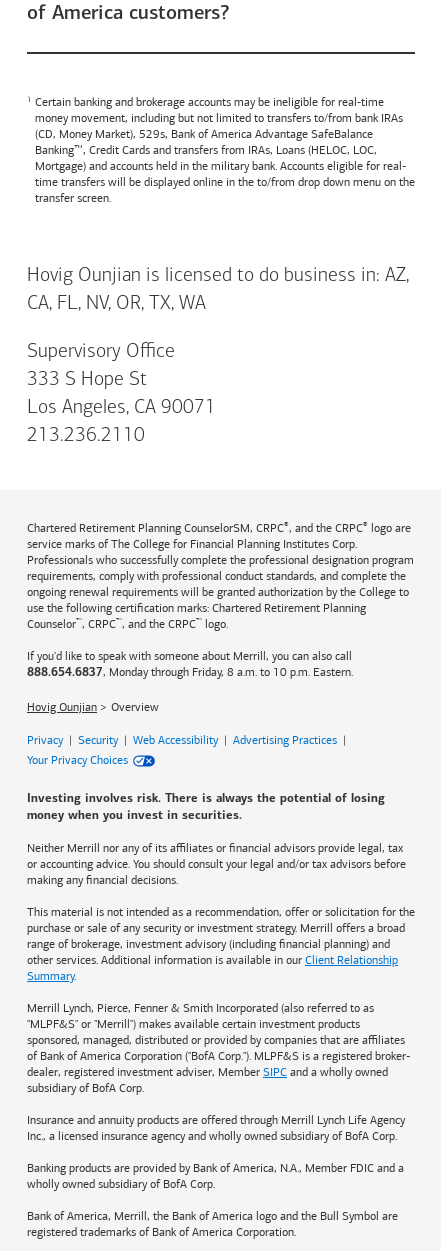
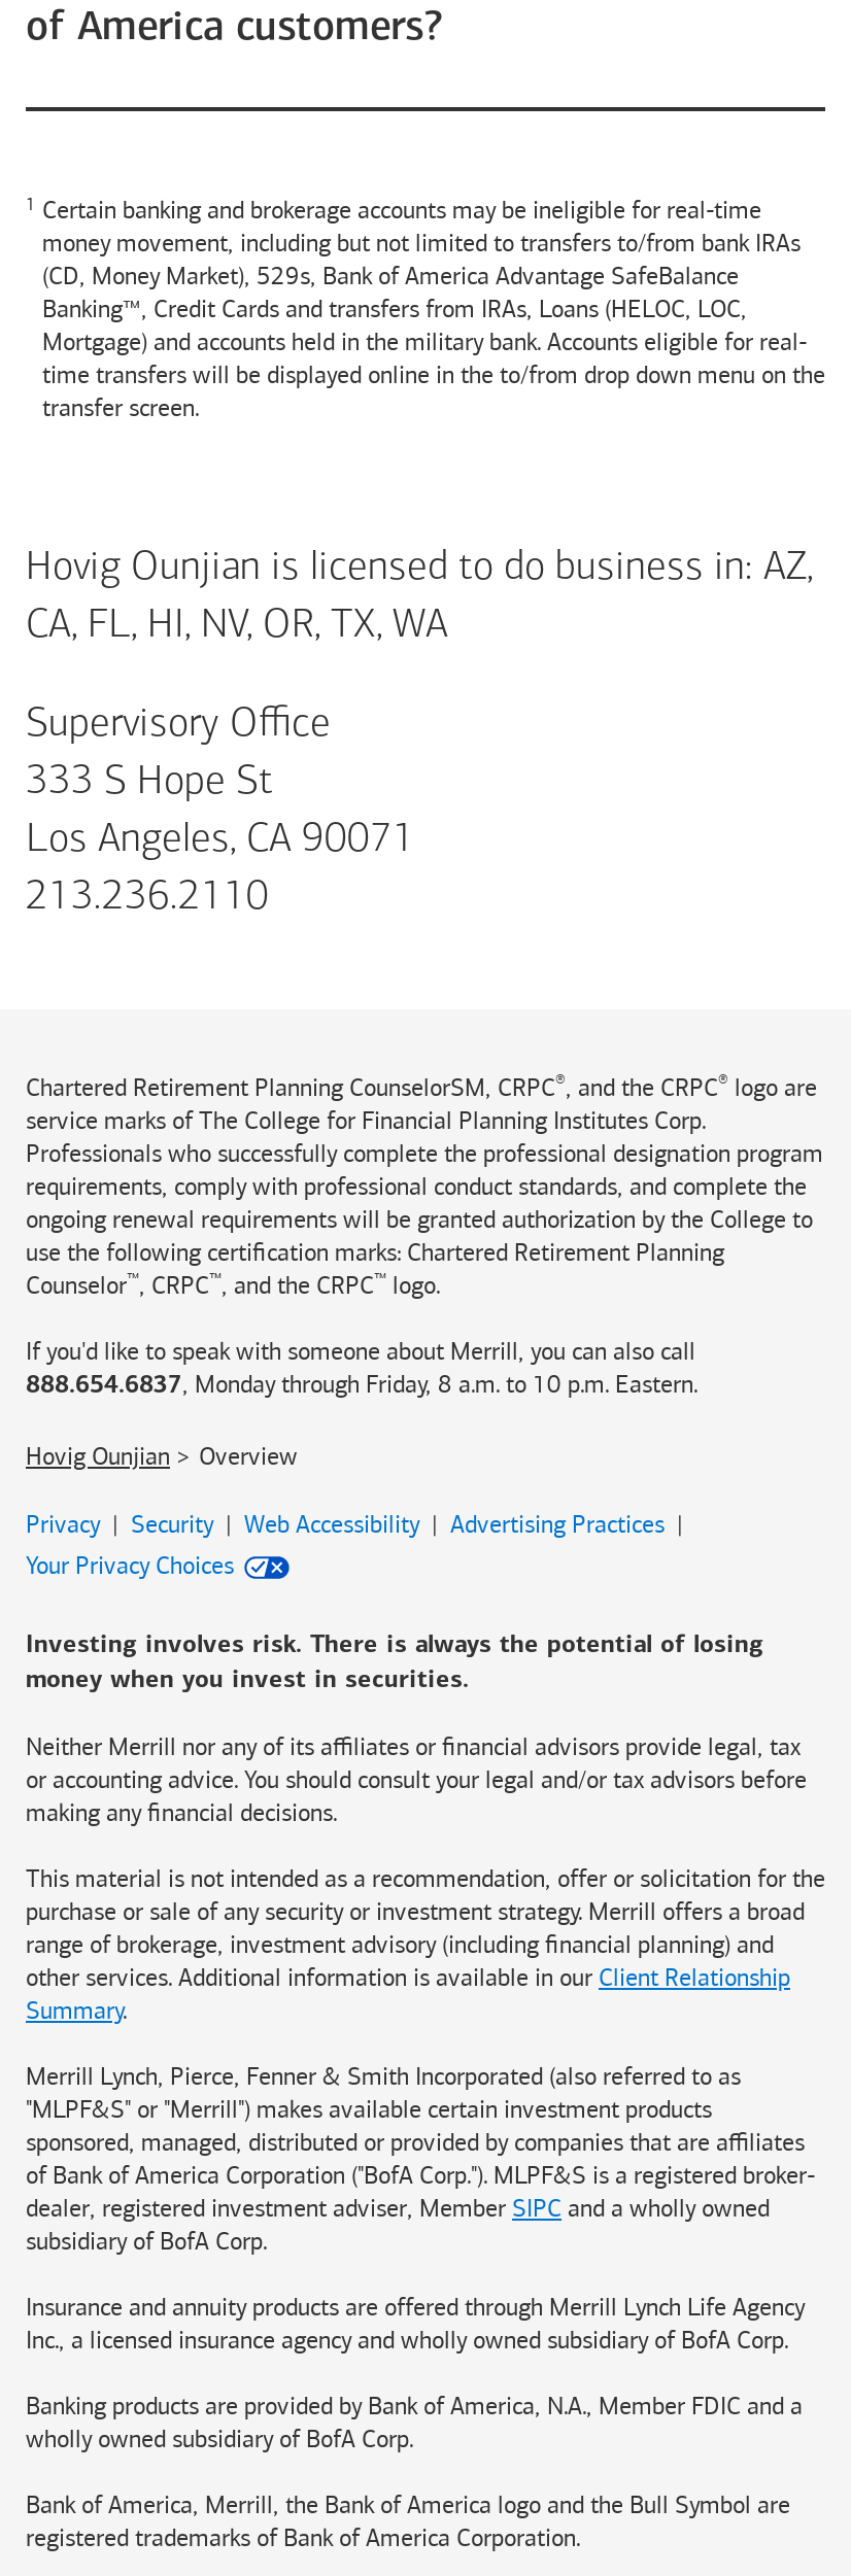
- CA, FL, NV, OR, TX, WA
+ CA, FL, HI, NV, OR, TX, WA
